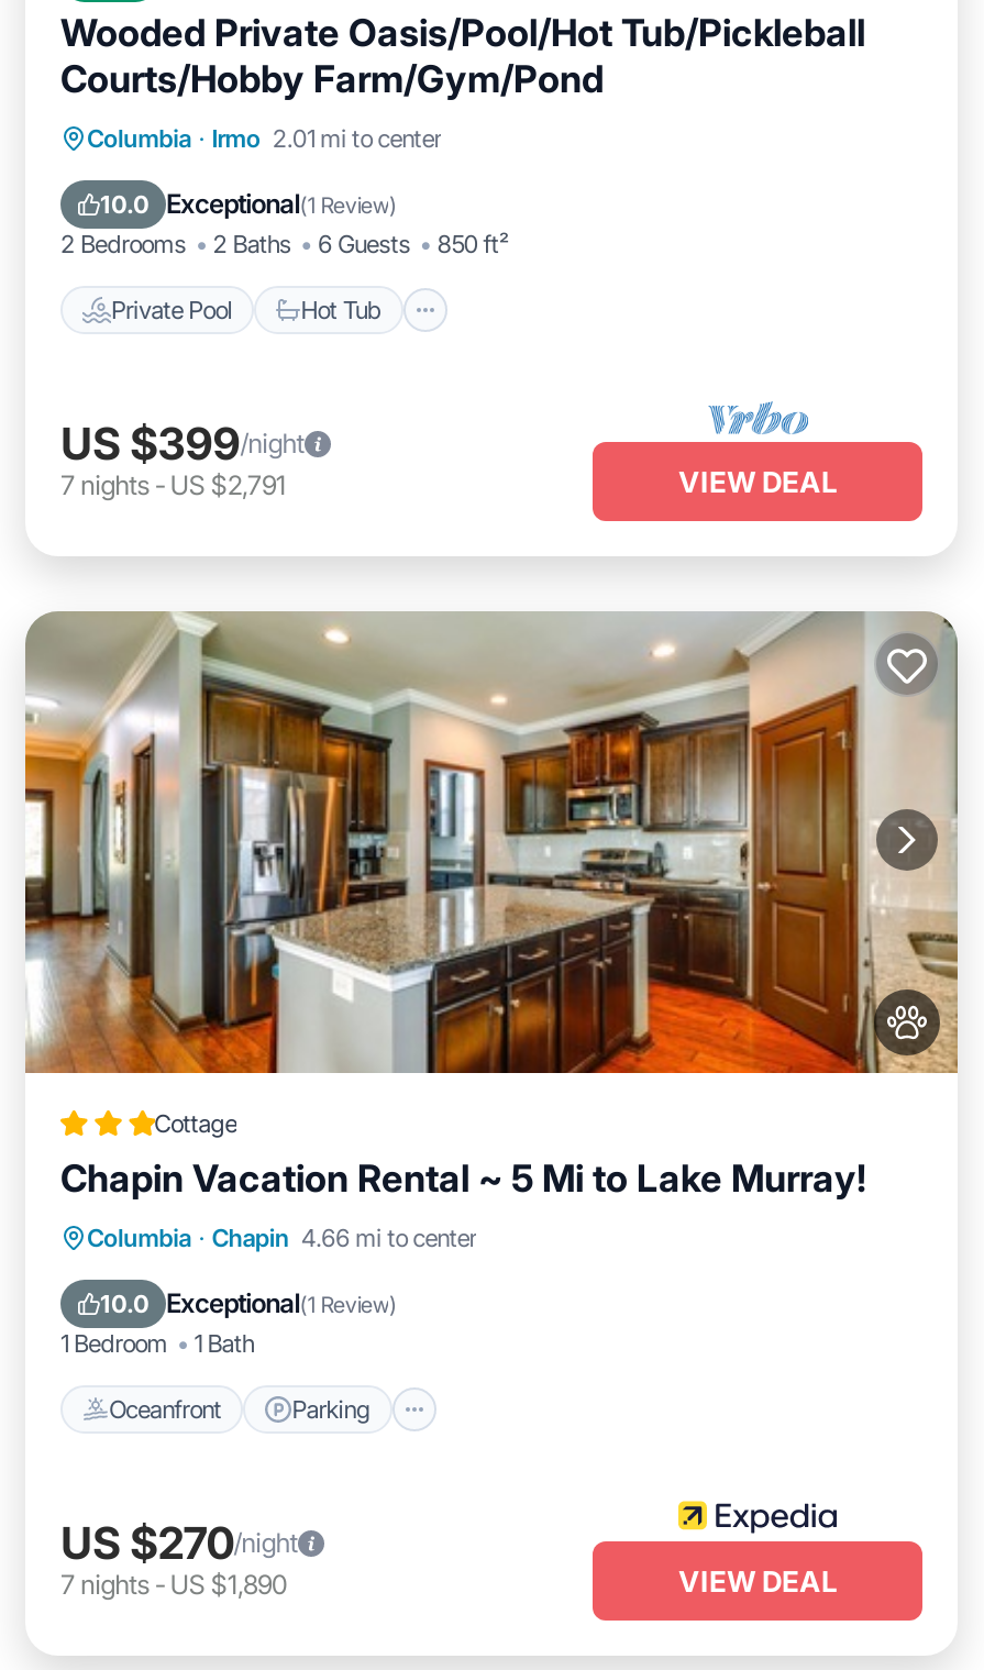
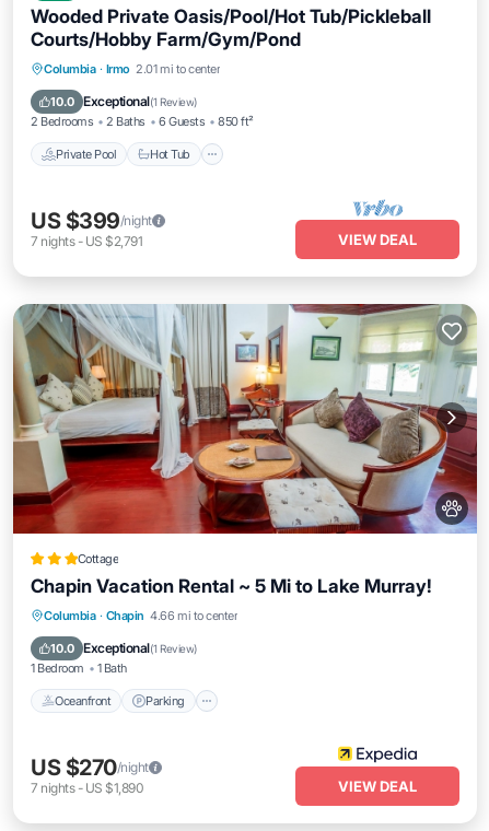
- [image]
+ [image]
